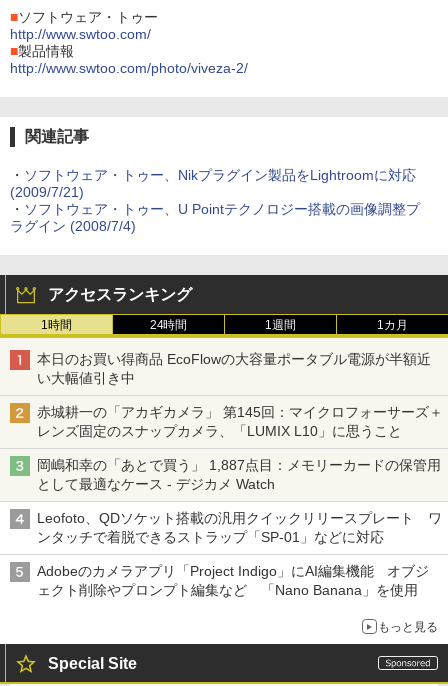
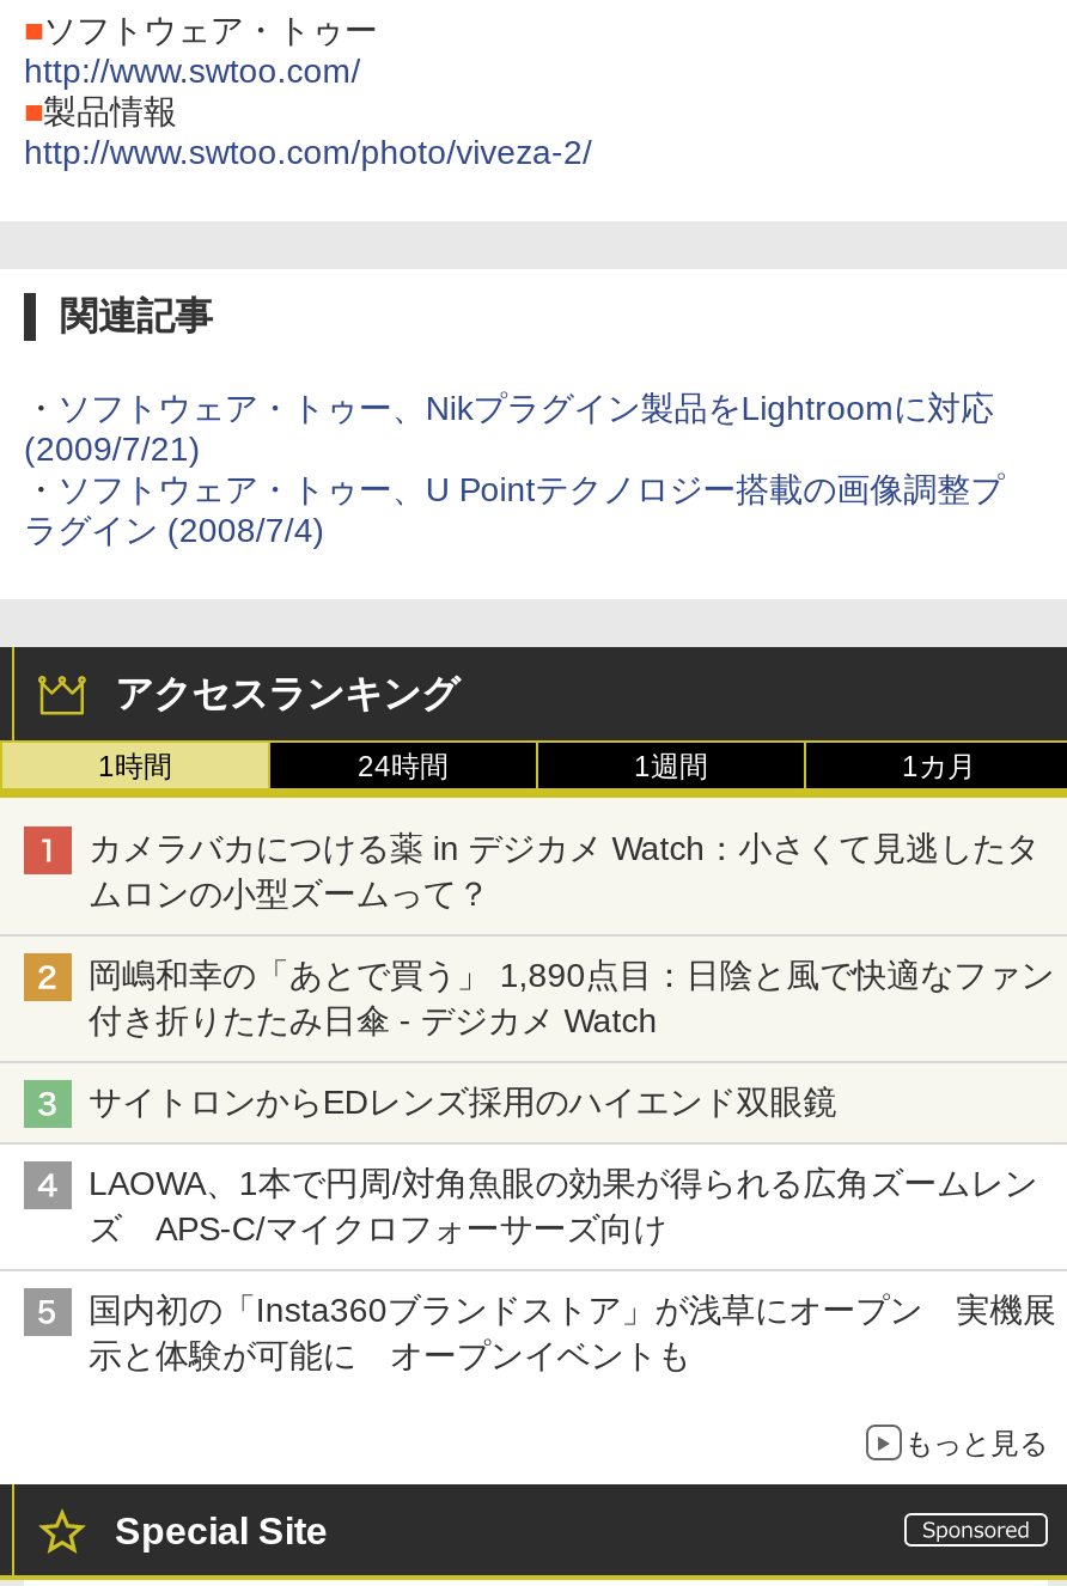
- 本日のお買い得商品 EcoFlowの大容量ポータブル電源が半額近
- い大幅値引き中
+ カメラバカにつける薬 in デジカメ Watch：小さくて見逃したタ
+ ムロンの小型ズームって？

- 赤城耕一の「アカギカメラ」 第145回：マイクロフォーサーズ＋
- レンズ固定のスナップカメラ、「LUMIX L10」に思うこと
+ 岡嶋和幸の「あとで買う」 1,890点目：日陰と風で快適なファン
+ 付き折りたたみ日傘 - デジカメ Watch

- 岡嶋和幸の「あとで買う」 1,887点目：メモリーカードの保管用
- として最適なケース - デジカメ Watch
+ サイトロンからEDレンズ採用のハイエンド双眼鏡

- Leofoto、QDソケット搭載の汎用クイックリリースプレート ワ
- ンタッチで着脱できるストラップ「SP-01」などに対応
+ LAOWA、1本で円周/対角魚眼の効果が得られる広角ズームレン
+ ズ APS-C/マイクロフォーサーズ向け

- Adobeのカメラアプリ「Project Indigo」にAI編集機能 オブジ
- ェクト削除やプロンプト編集など 「Nano Banana」を使用
+ 国内初の「Insta360ブランドストア」が浅草にオープン 実機展
+ 示と体験が可能に オープンイベントも
